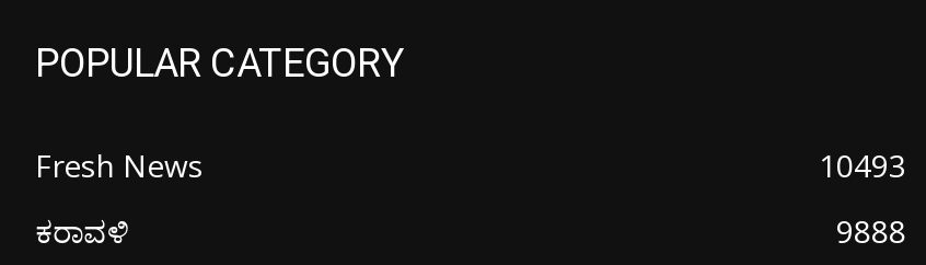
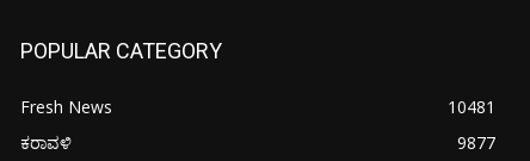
- 10493
+ 10481

- 9888
+ 9877
